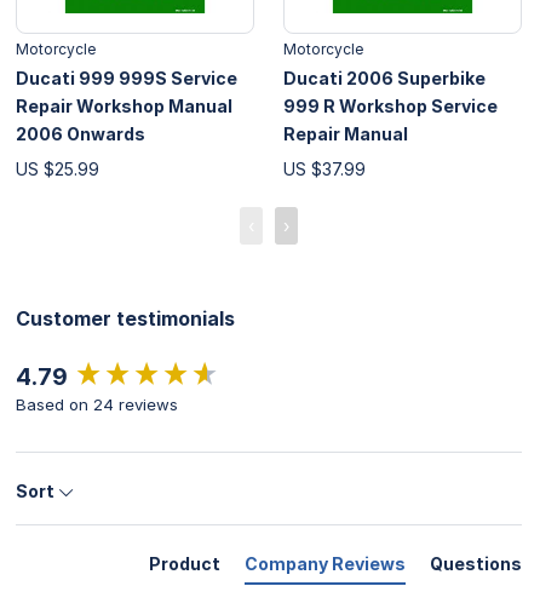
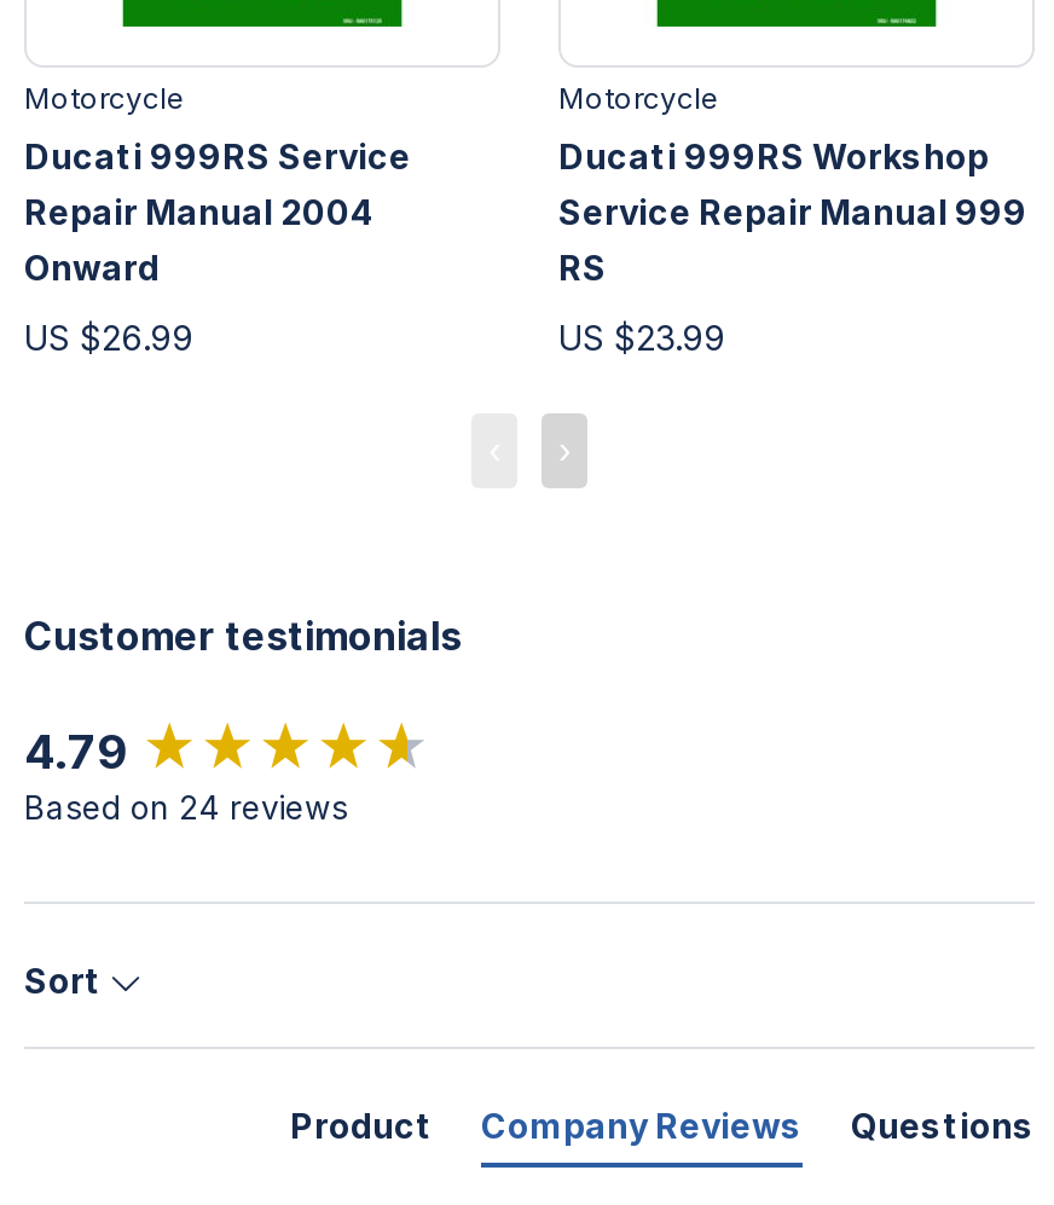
- Ducati 999 999S Service
- Repair Workshop Manual
- 2006 Onwards
+ Ducati 999RS Service
+ Repair Manual 2004
+ Onward

- Ducati 2006 Superbike
- 999 R Workshop Service
- Repair Manual
+ Ducati 999RS Workshop
+ Service Repair Manual 999
+ RS

- US $25.99
+ US $26.99

- US $37.99
+ US $23.99
